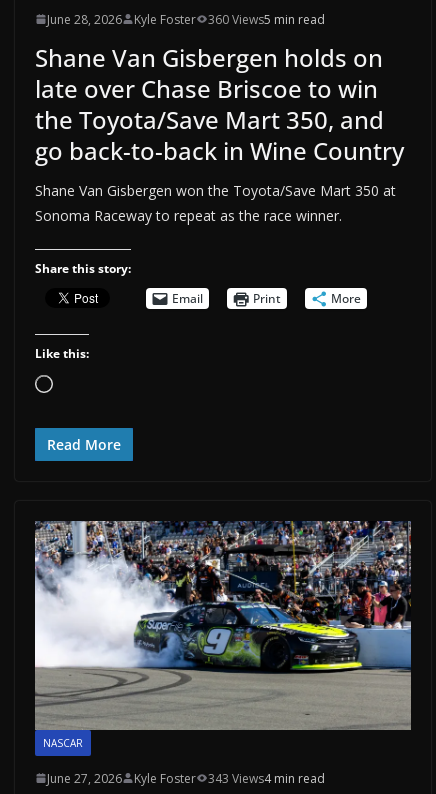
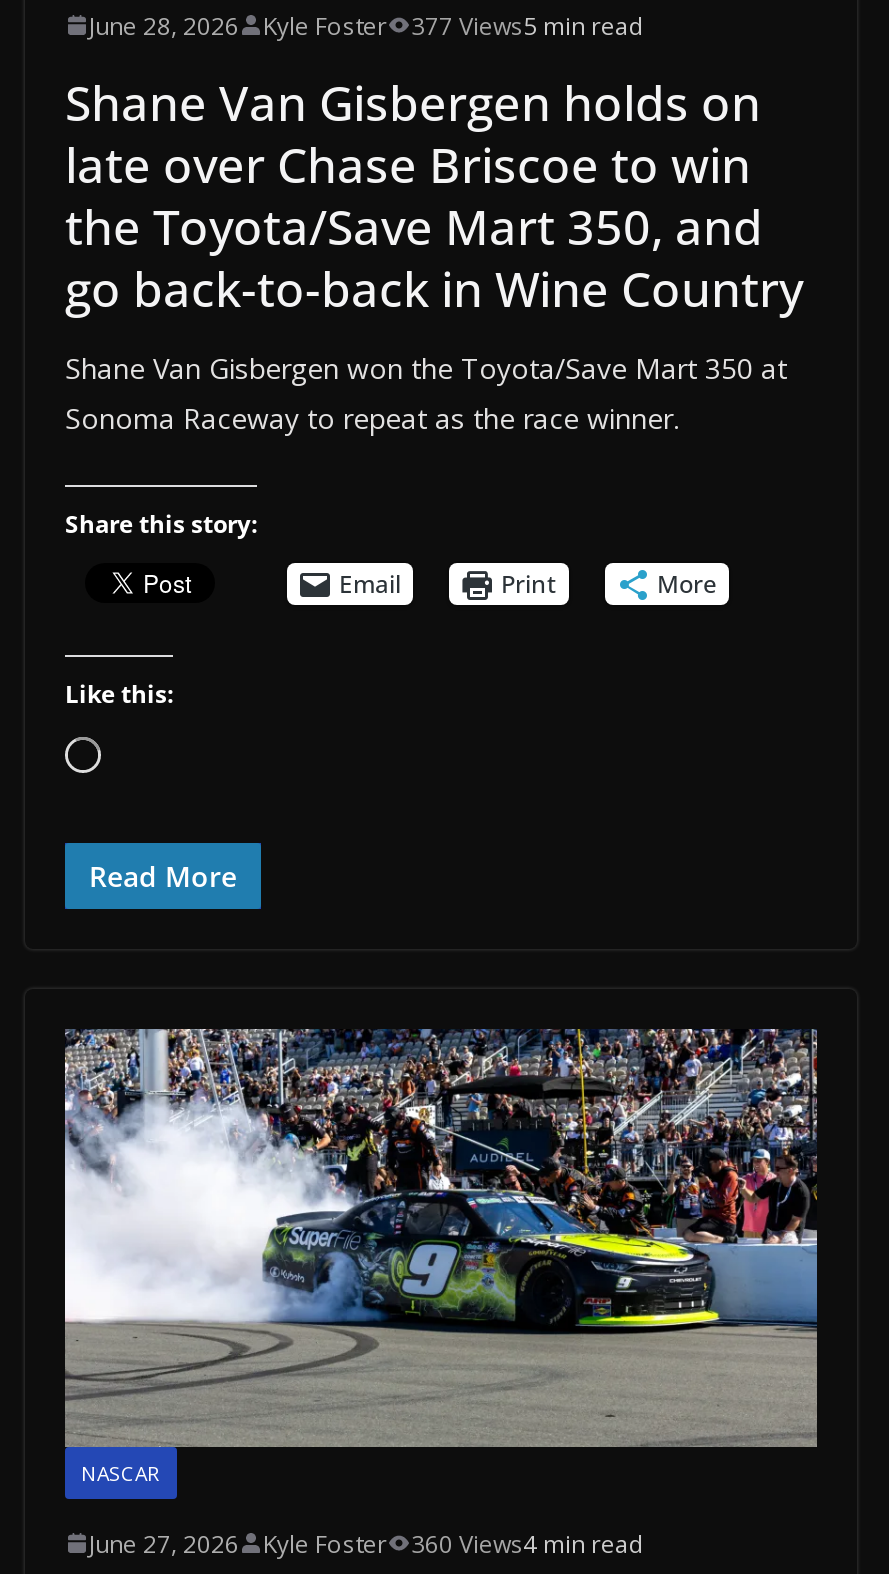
- 360 Views5 min read
+ 377 Views5 min read

- 343 Views4 min read
+ 360 Views4 min read
